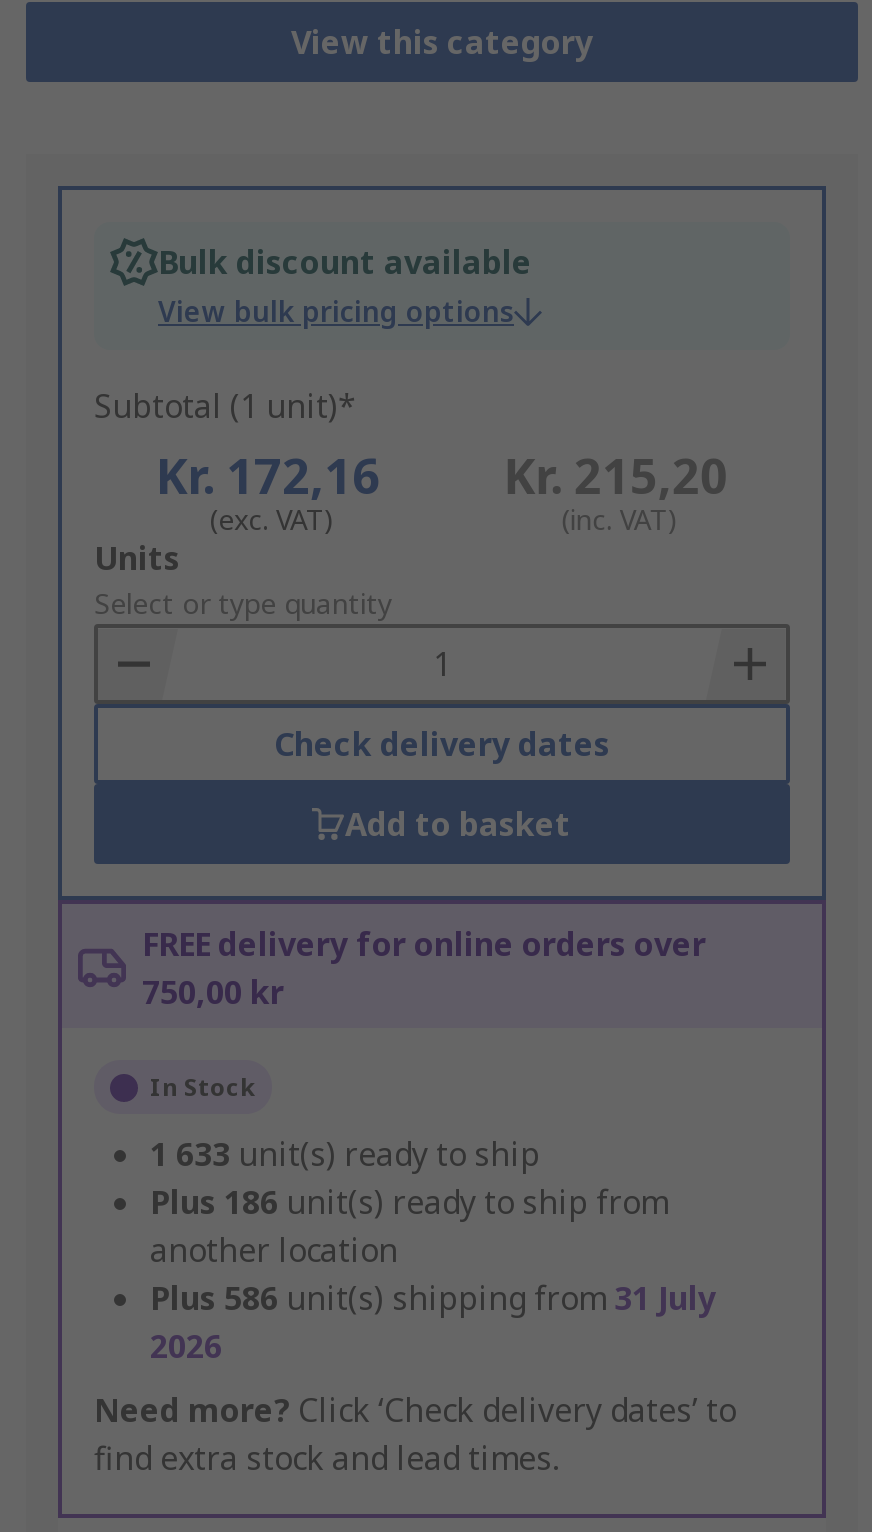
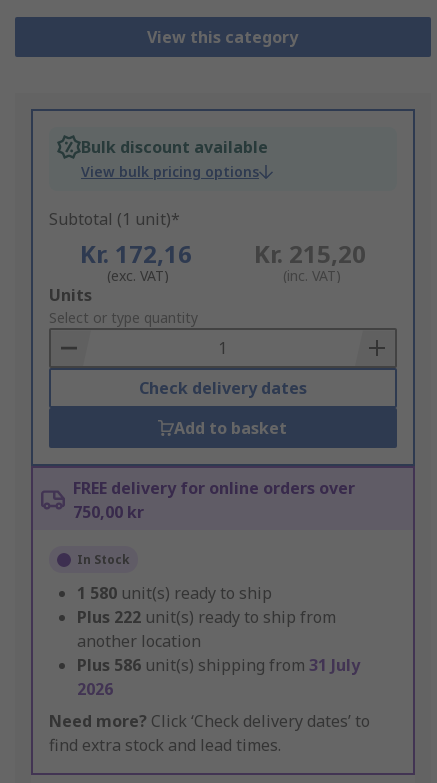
- 1 633 unit(s) ready to ship
+ 1 580 unit(s) ready to ship

- Plus 186 unit(s) ready to ship from
+ Plus 222 unit(s) ready to ship from
